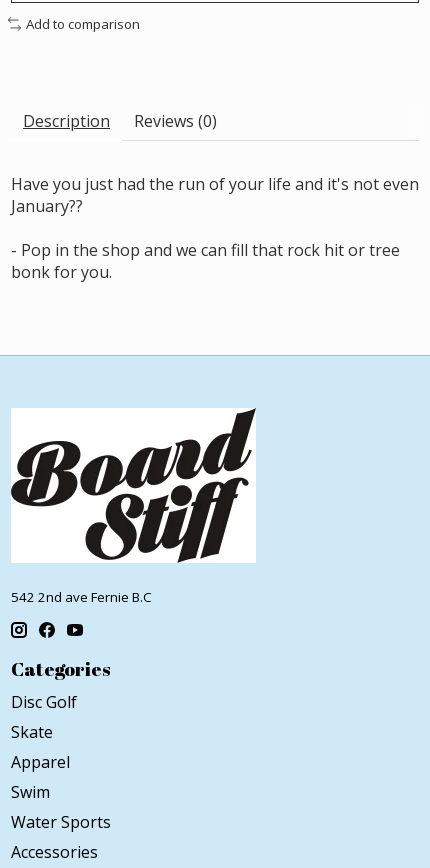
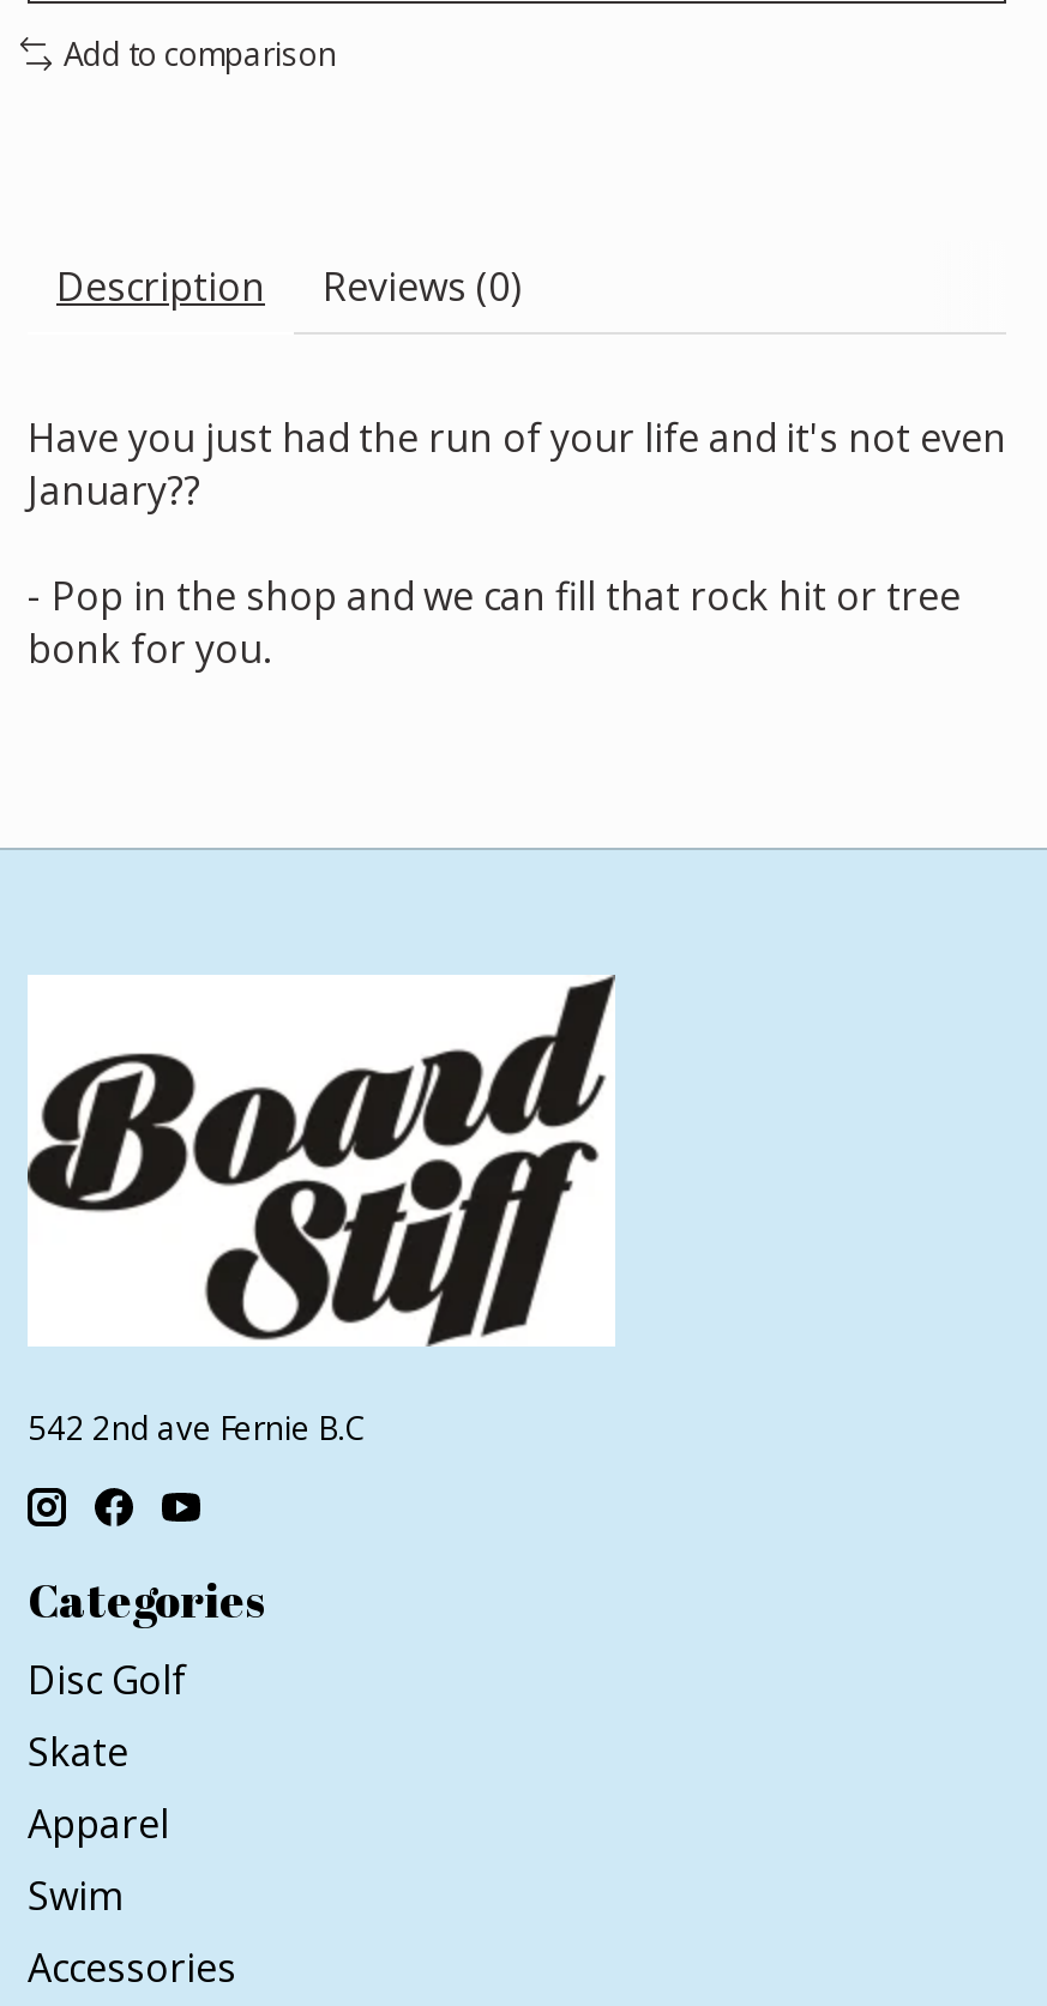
- Water Sports
